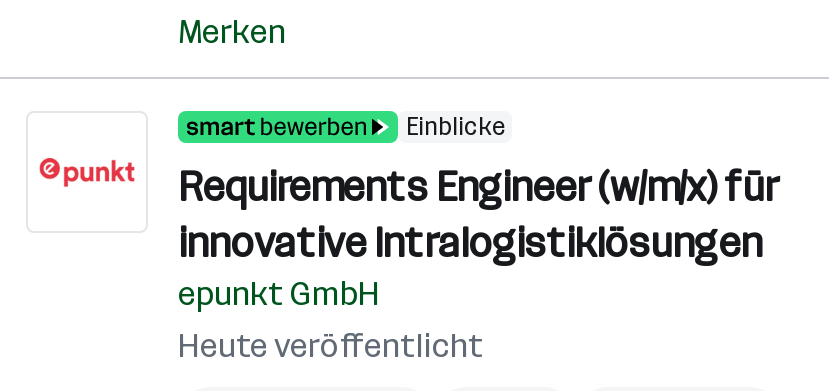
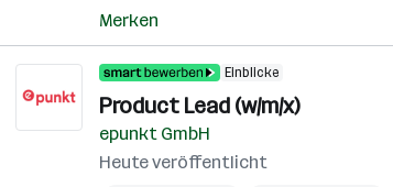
- Requirements Engineer (w/m/x) für
- innovative Intralogistiklösungen
+ Product Lead (w/m/x)
